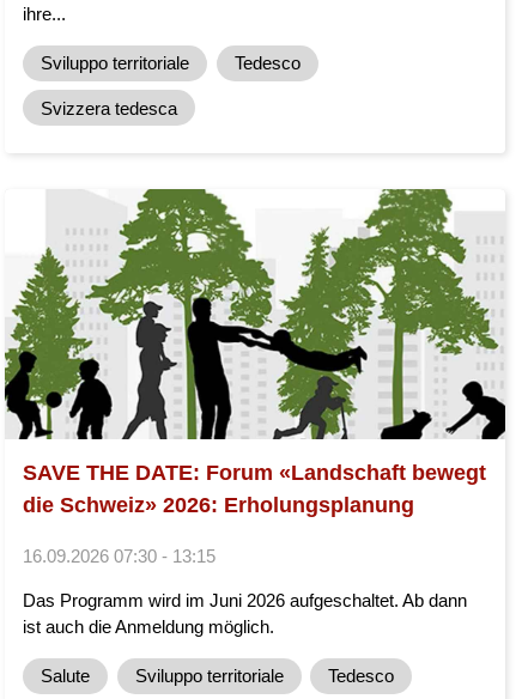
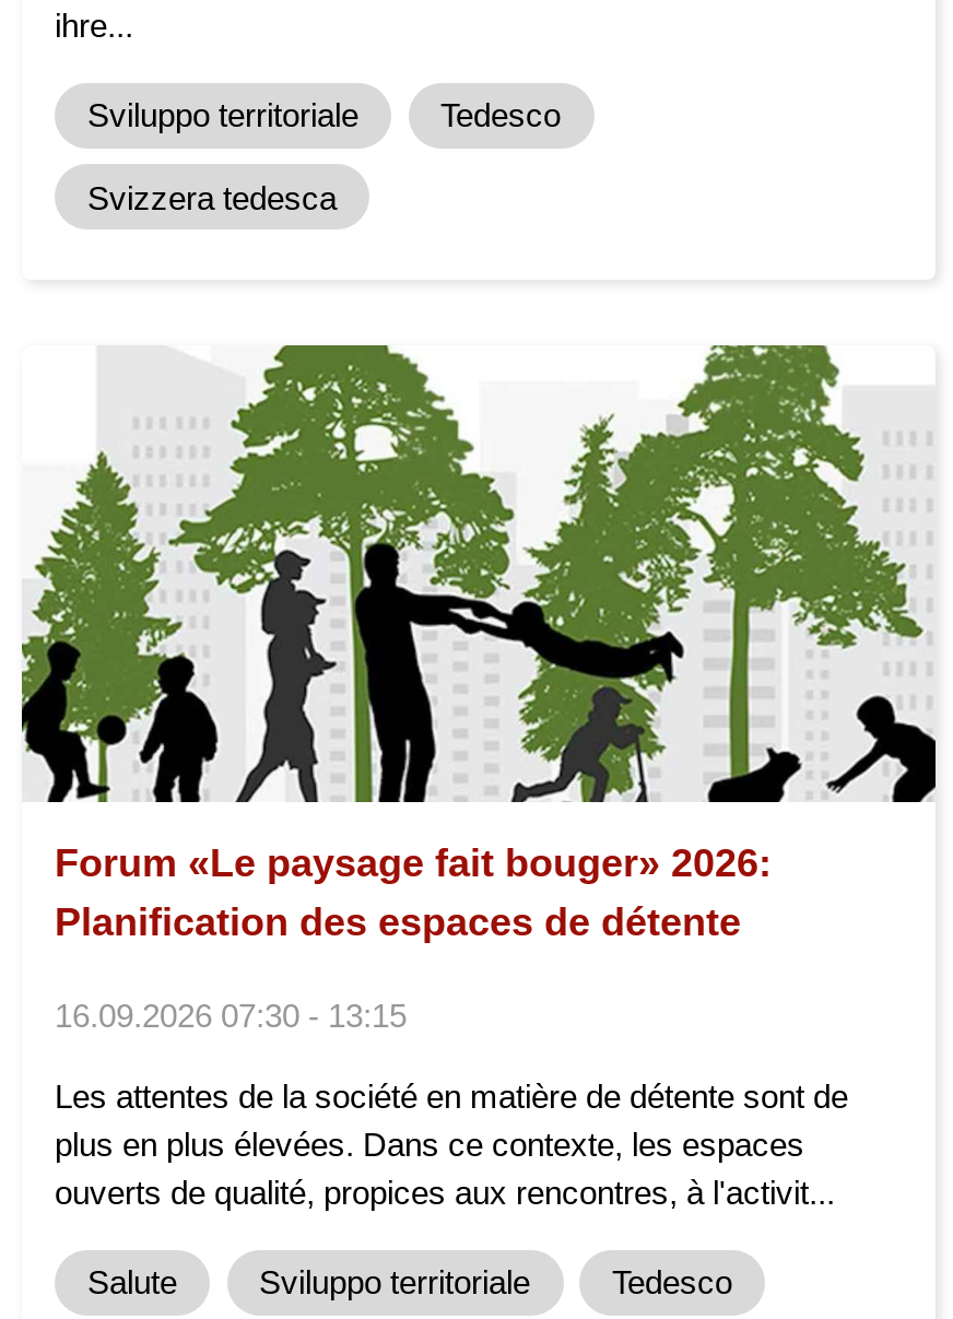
- SAVE THE DATE: Forum «Landschaft bewegt
- die Schweiz» 2026: Erholungsplanung
+ Forum «Le paysage fait bouger» 2026:
+ Planification des espaces de détente

- Das Programm wird im Juni 2026 aufgeschaltet. Ab dann
- ist auch die Anmeldung möglich.
+ Les attentes de la société en matière de détente sont de
+ plus en plus élevées. Dans ce contexte, les espaces
+ ouverts de qualité, propices aux rencontres, à l'activit...
